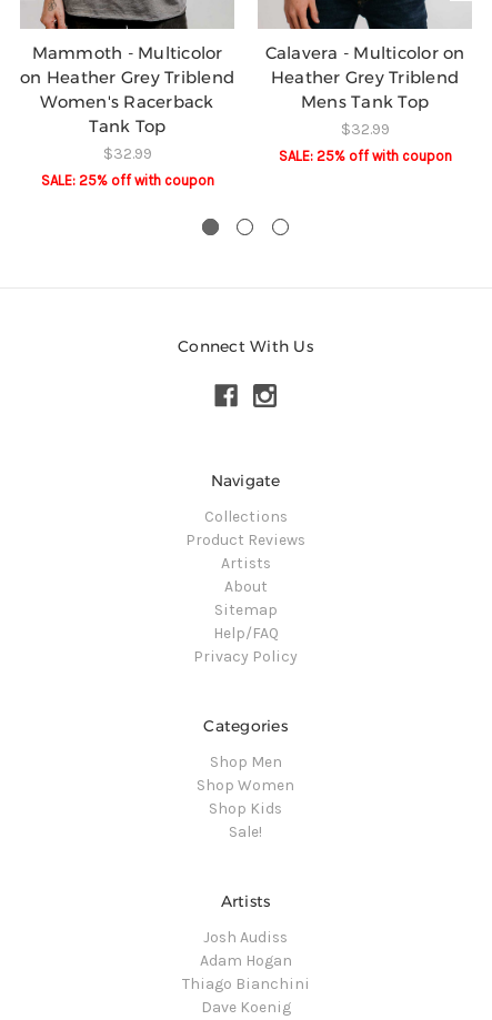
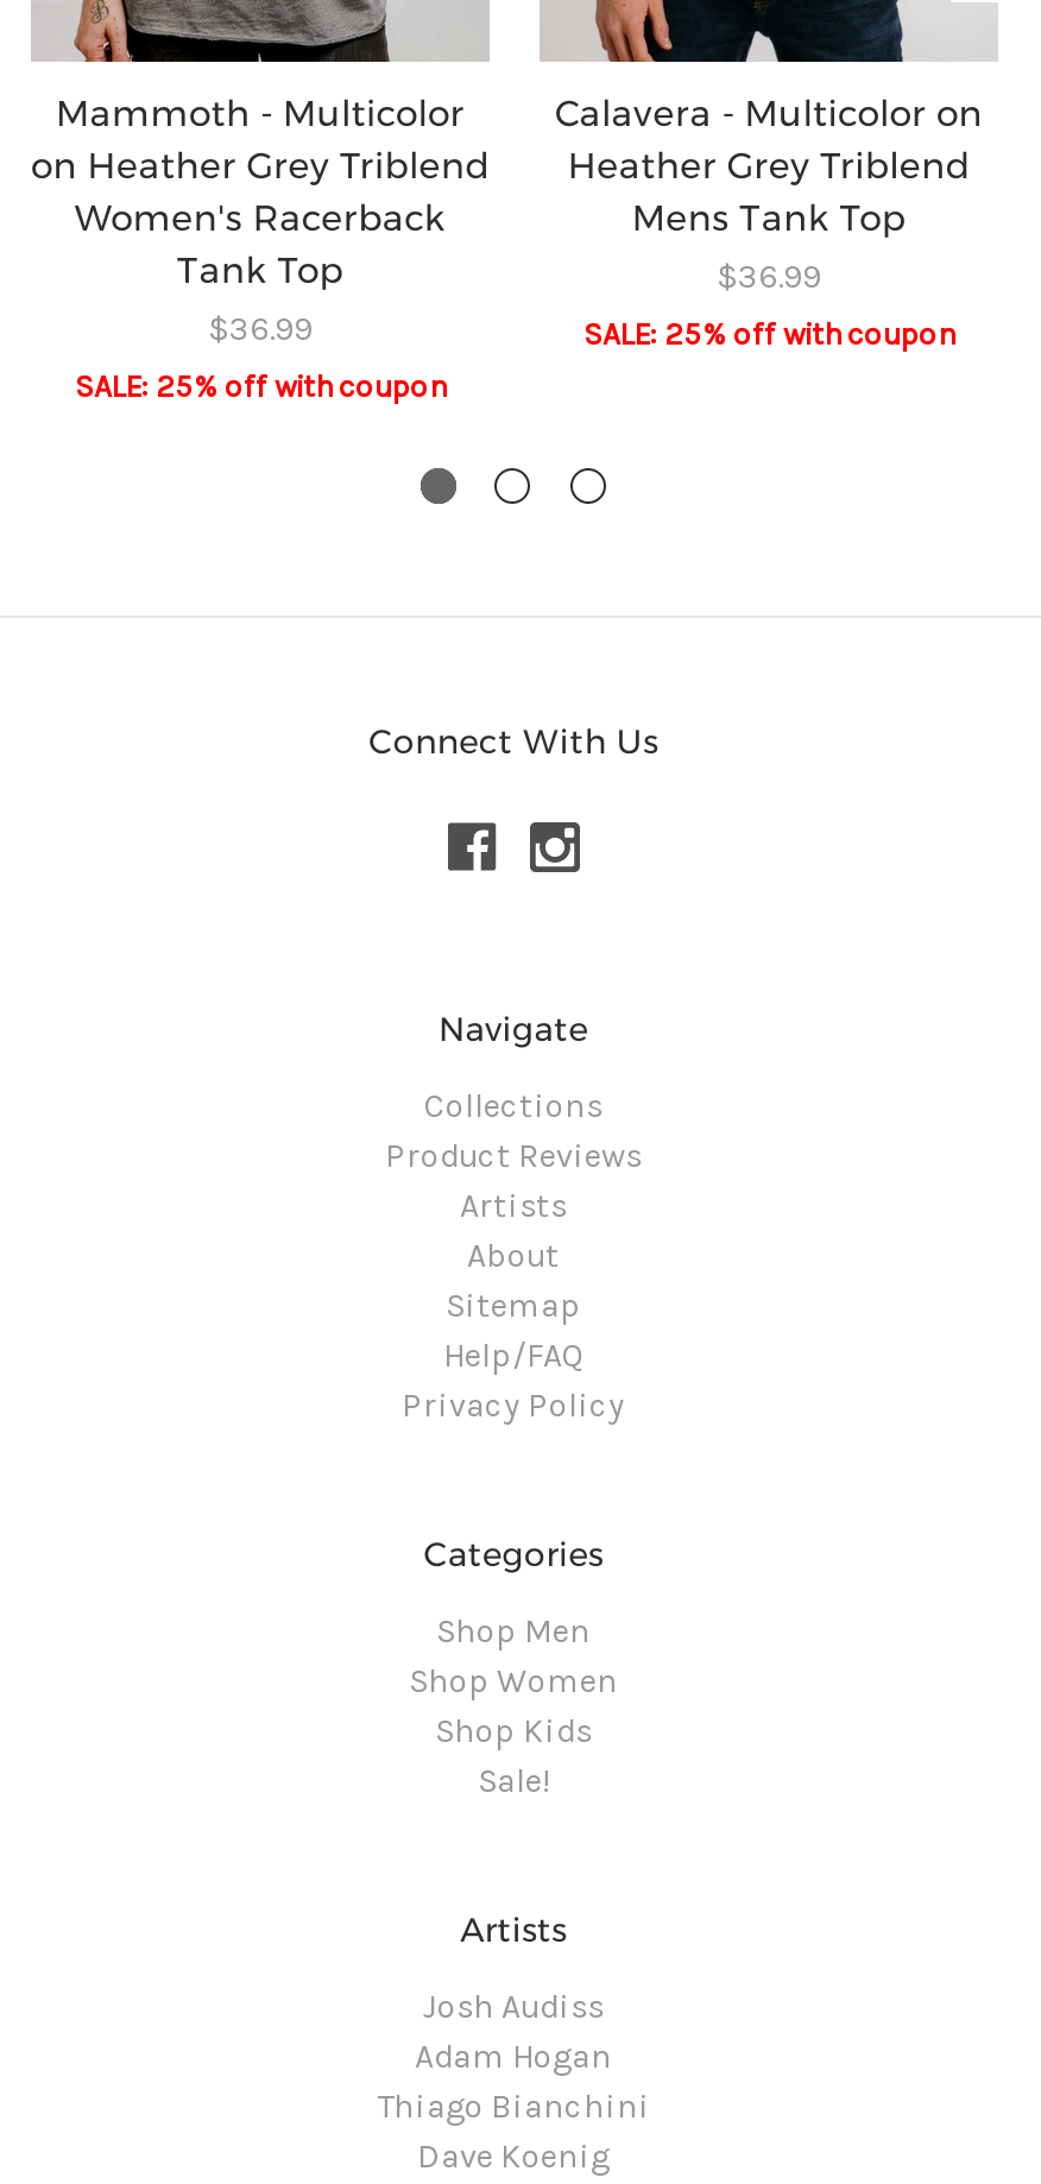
- $32.99
+ $36.99

- $32.99
+ $36.99
